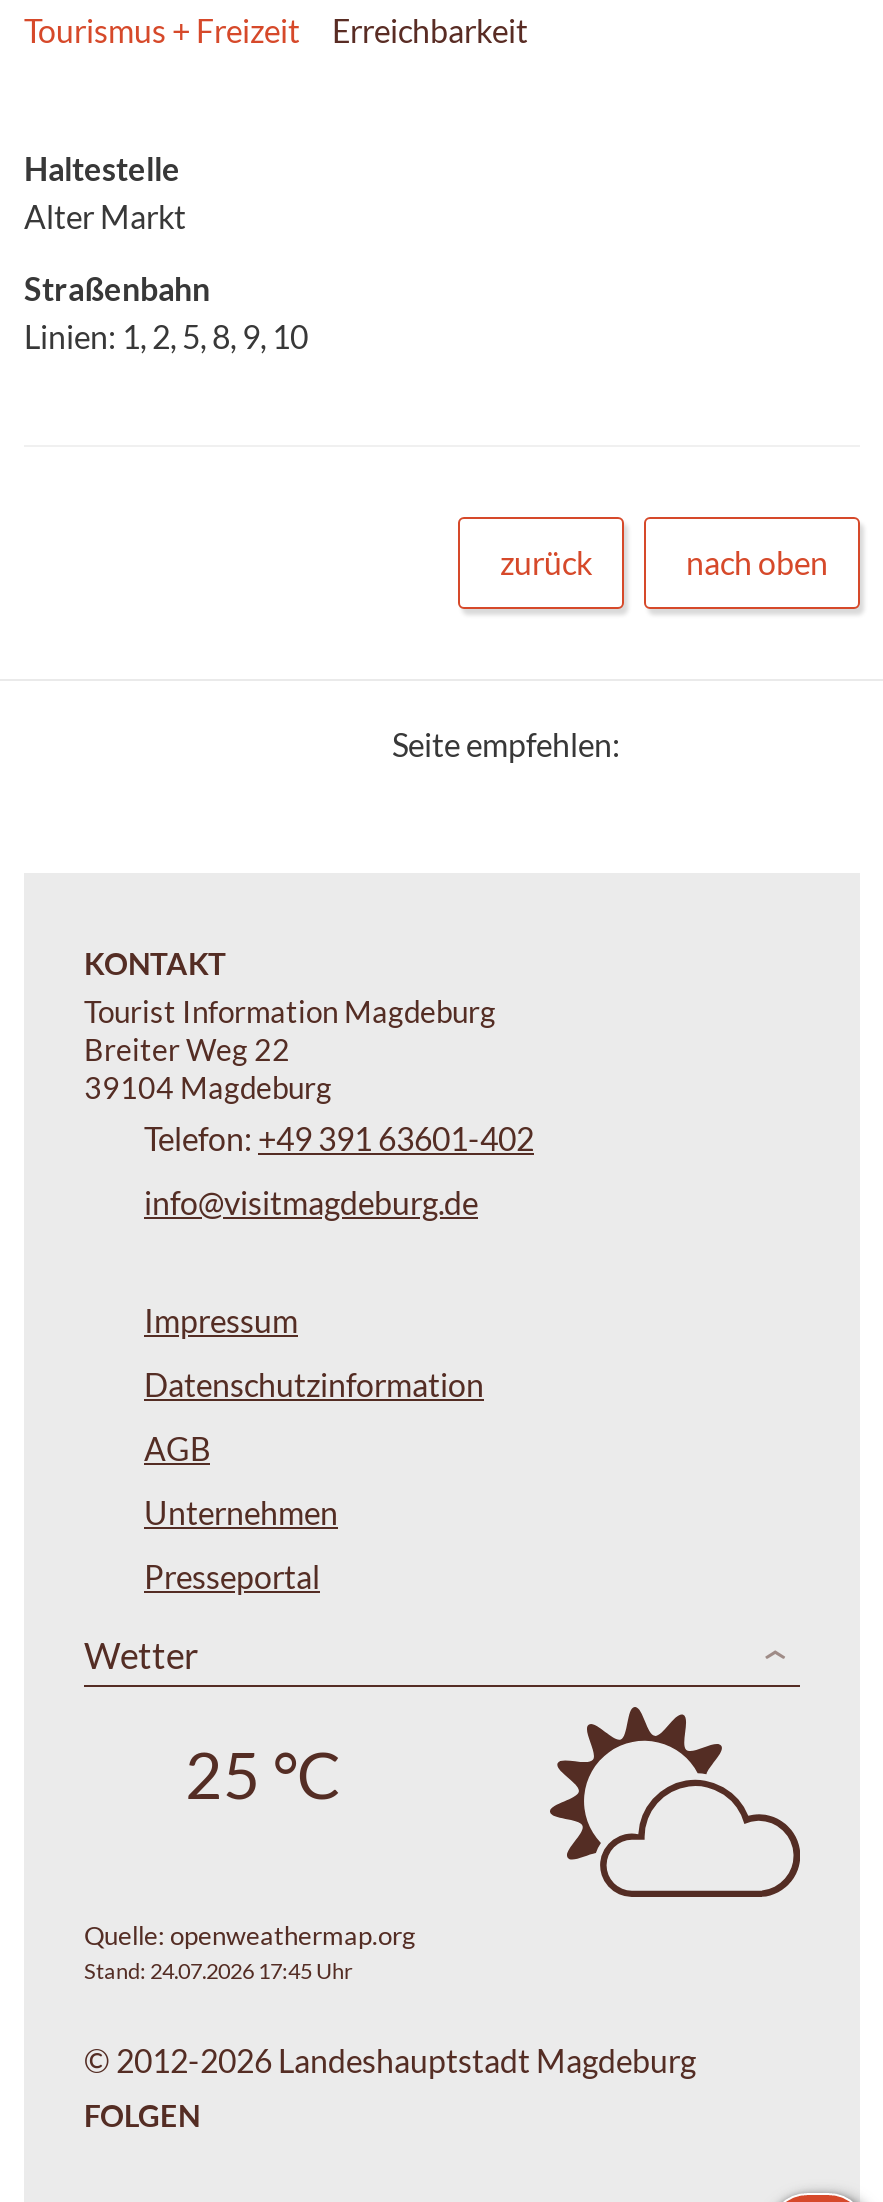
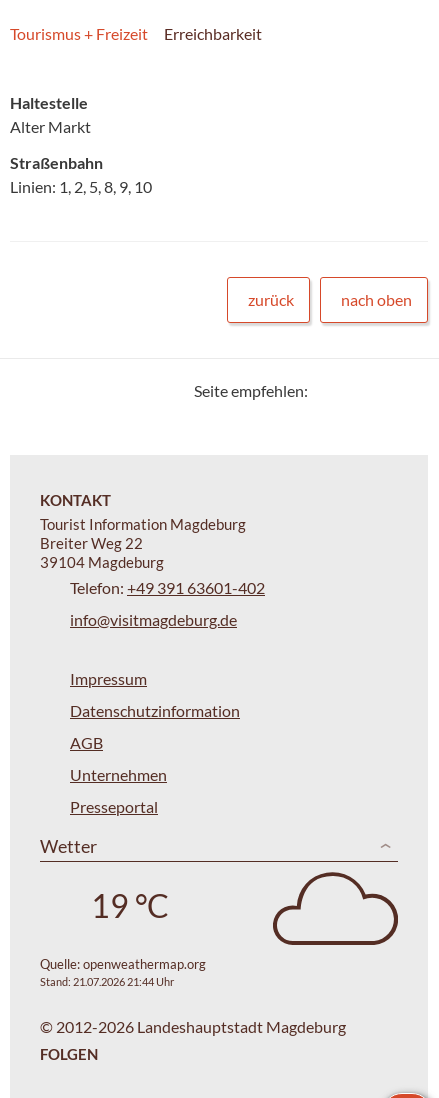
- [image]
+ [image]

- 25 °C
+ 19 °C

- Stand: 24.07.2026 17:45 Uhr
+ Stand: 21.07.2026 21:44 Uhr
